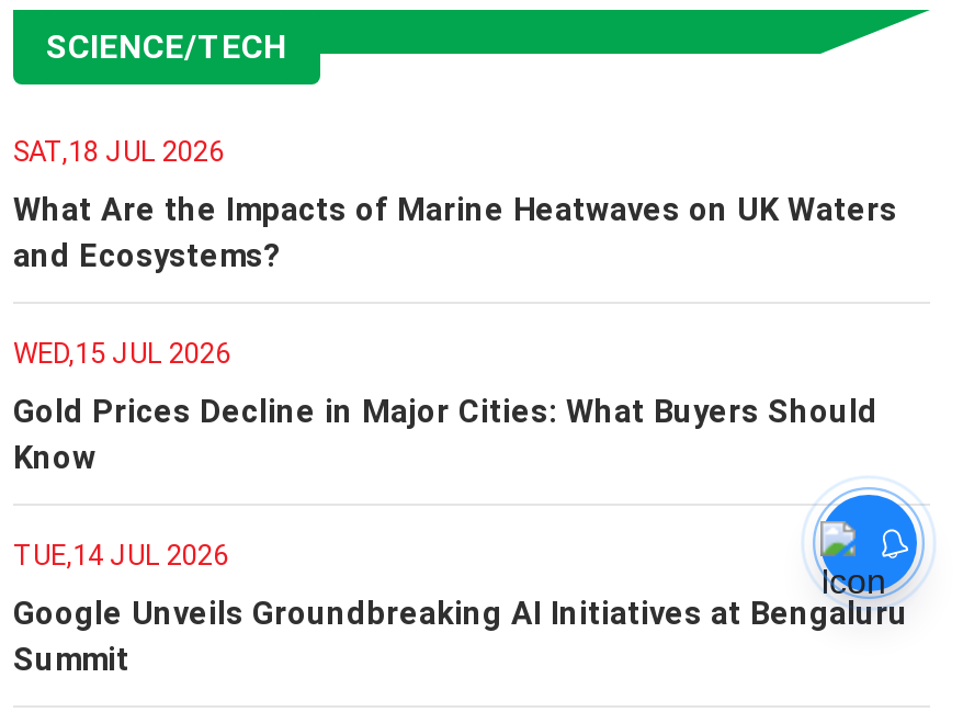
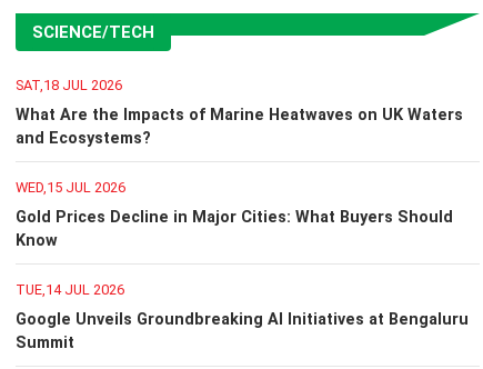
- [image]
